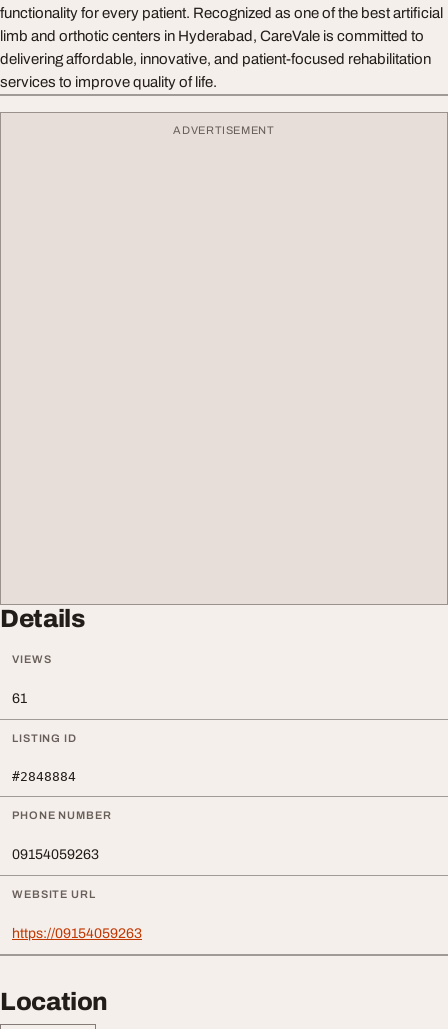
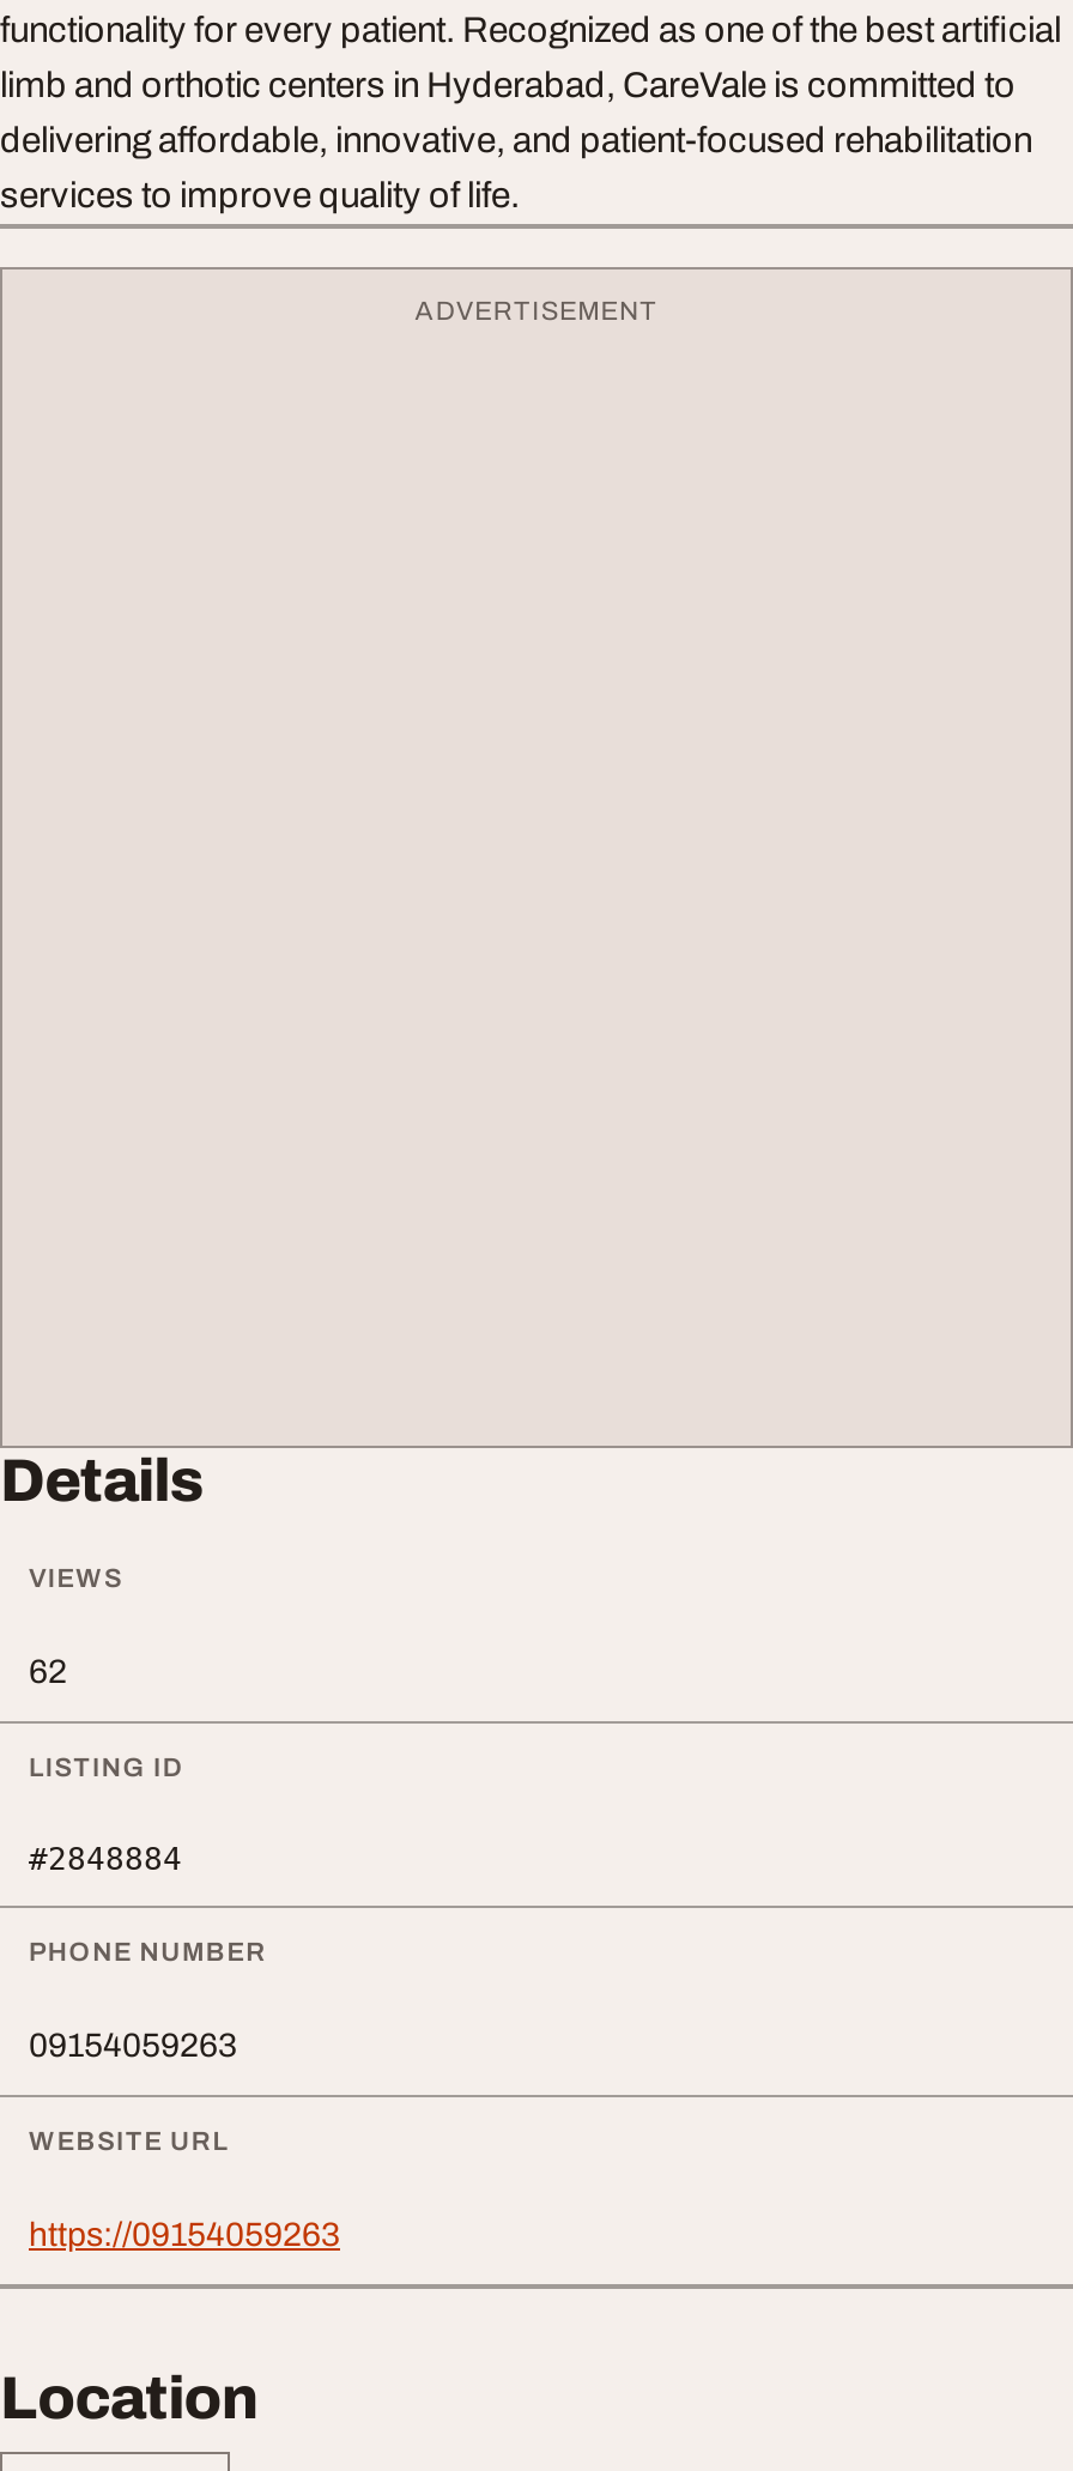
- 61
+ 62
